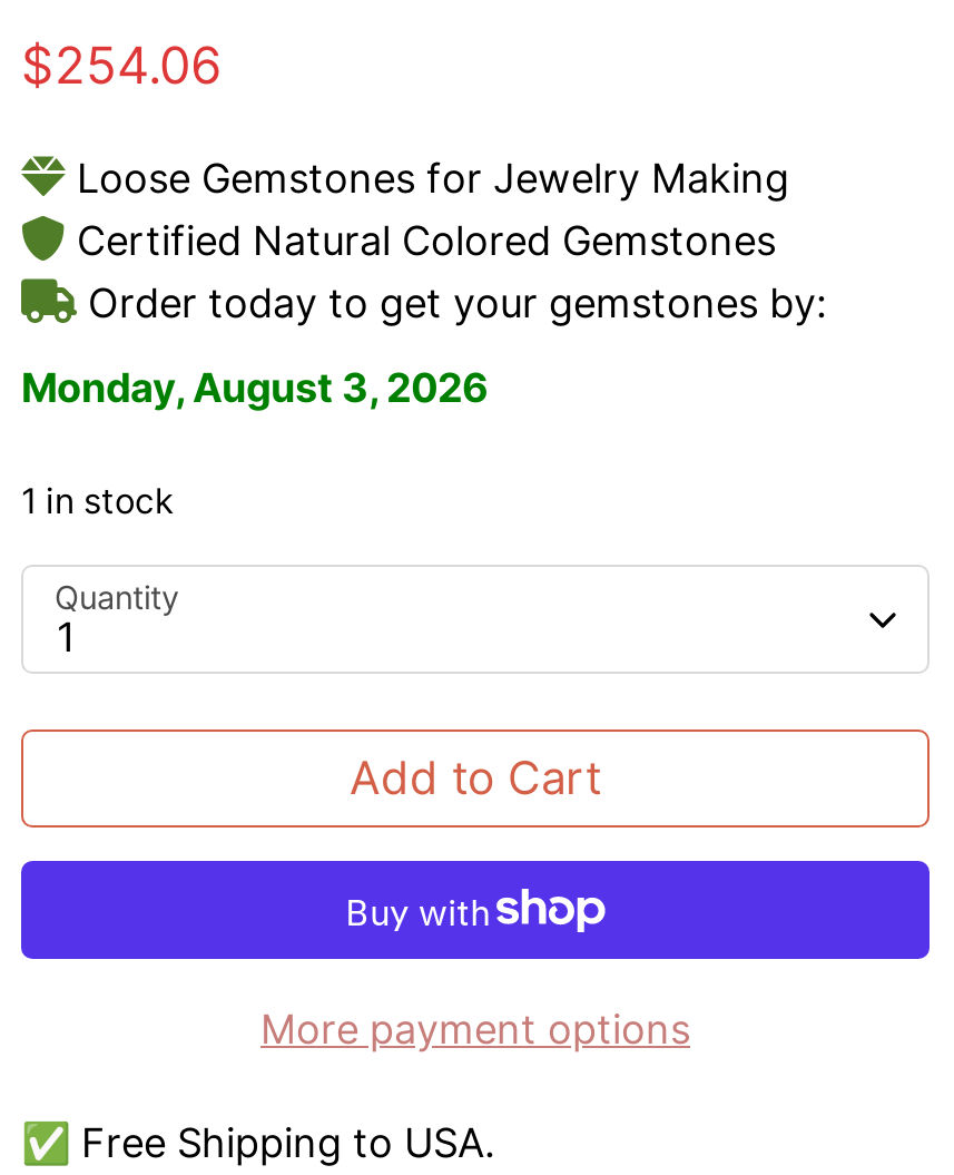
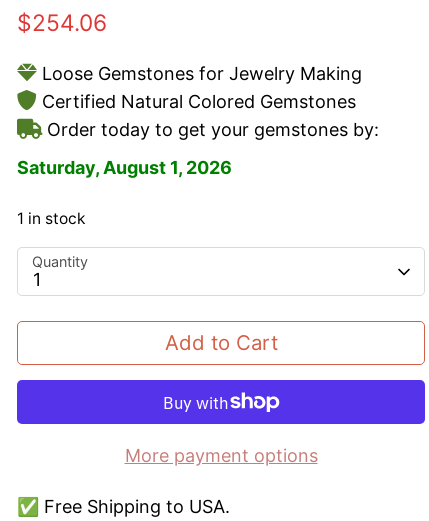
- Monday, August 3, 2026
+ Saturday, August 1, 2026
